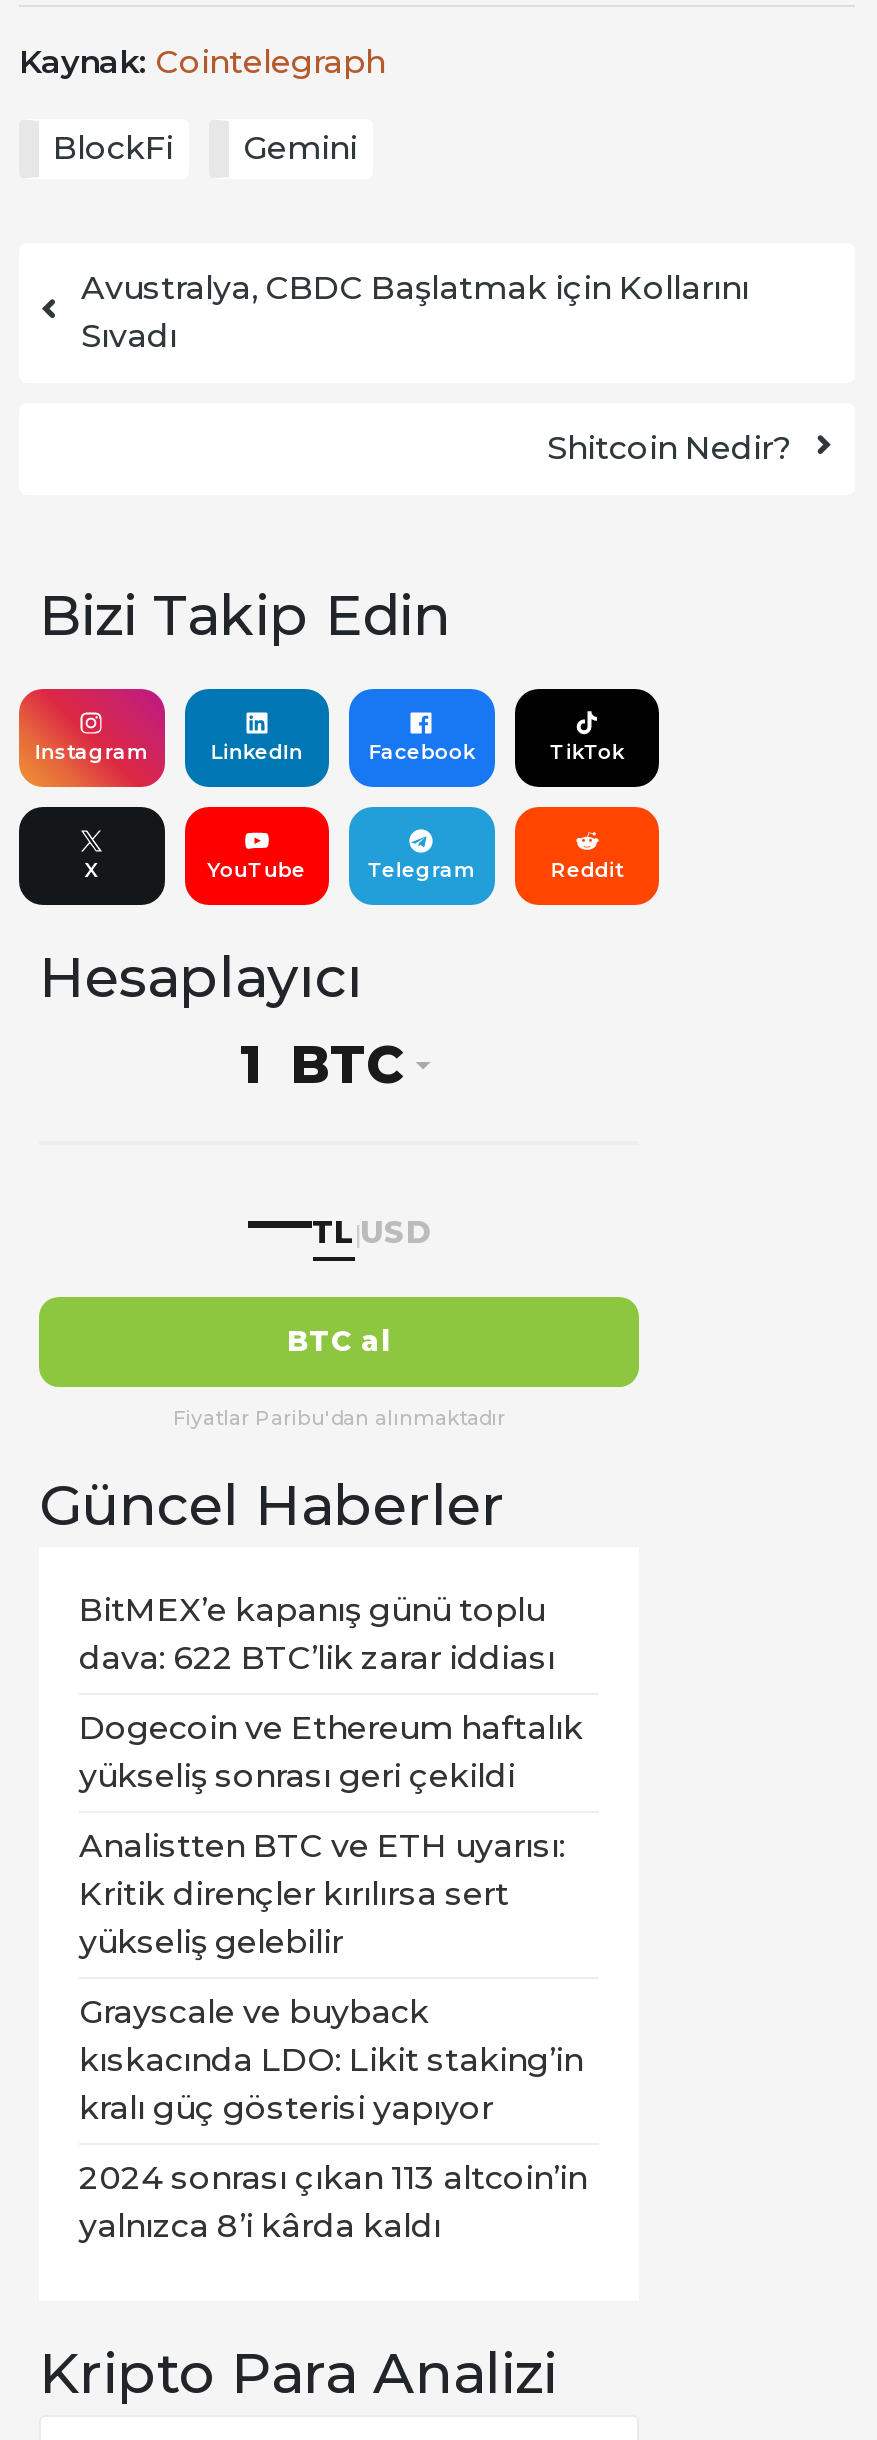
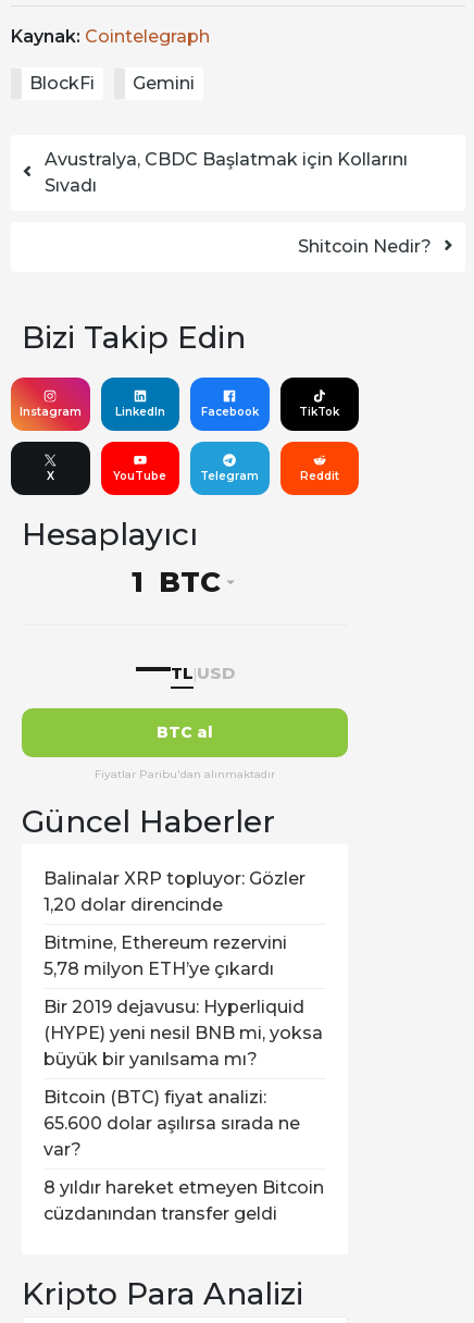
- BitMEX’e kapanış günü toplu
- dava: 622 BTC’lik zarar iddiası
+ Balinalar XRP topluyor: Gözler
+ 1,20 dolar direncinde

- Dogecoin ve Ethereum haftalık
- yükseliş sonrası geri çekildi
+ Bitmine, Ethereum rezervini
+ 5,78 milyon ETH’ye çıkardı

- Analistten BTC ve ETH uyarısı:
- Kritik dirençler kırılırsa sert
- yükseliş gelebilir
+ Bir 2019 dejavusu: Hyperliquid
+ (HYPE) yeni nesil BNB mi, yoksa
+ büyük bir yanılsama mı?

- Grayscale ve buyback
- kıskacında LDO: Likit staking’in
- kralı güç gösterisi yapıyor
+ Bitcoin (BTC) fiyat analizi:
+ 65.600 dolar aşılırsa sırada ne
+ var?

- 2024 sonrası çıkan 113 altcoin’in
- yalnızca 8’i kârda kaldı
+ 8 yıldır hareket etmeyen Bitcoin
+ cüzdanından transfer geldi
